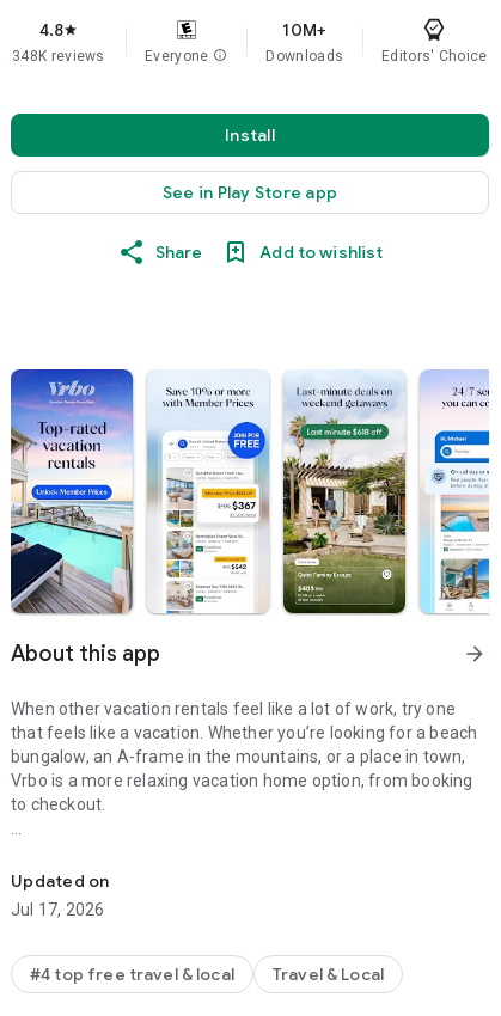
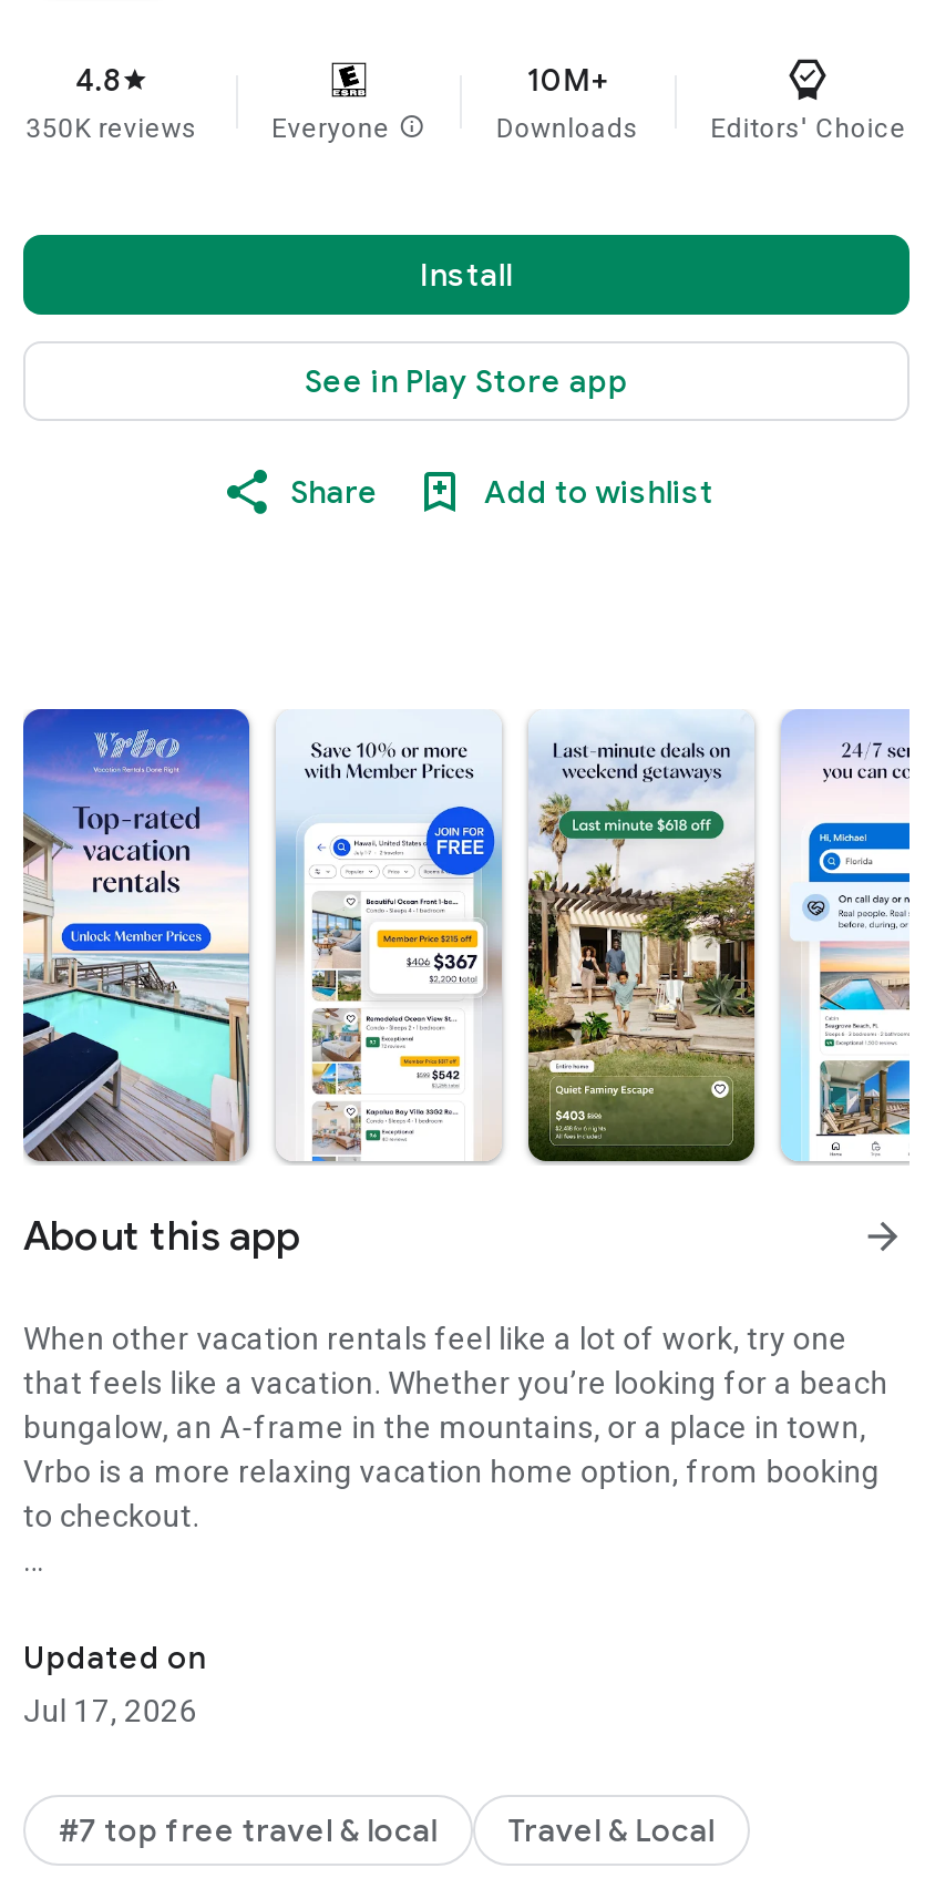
- 348K reviews
+ 350K reviews

- #4 top free travel & local
+ #7 top free travel & local
